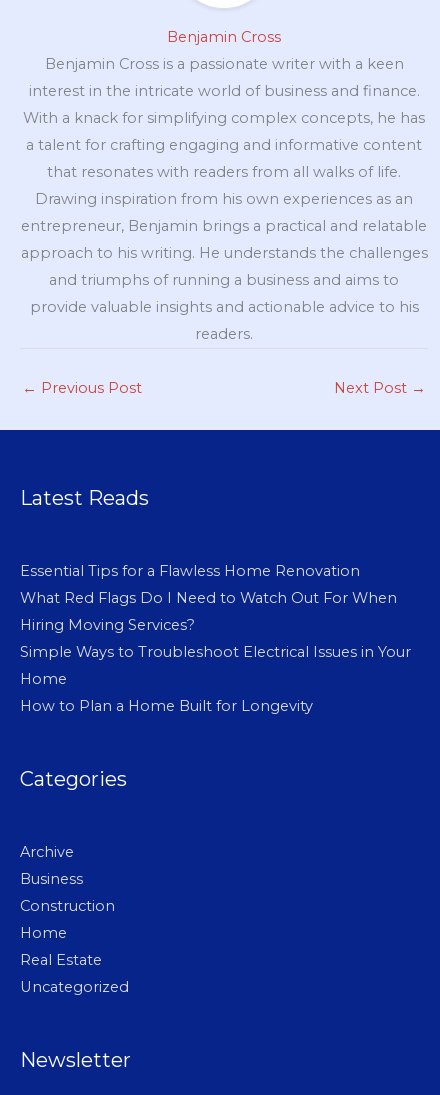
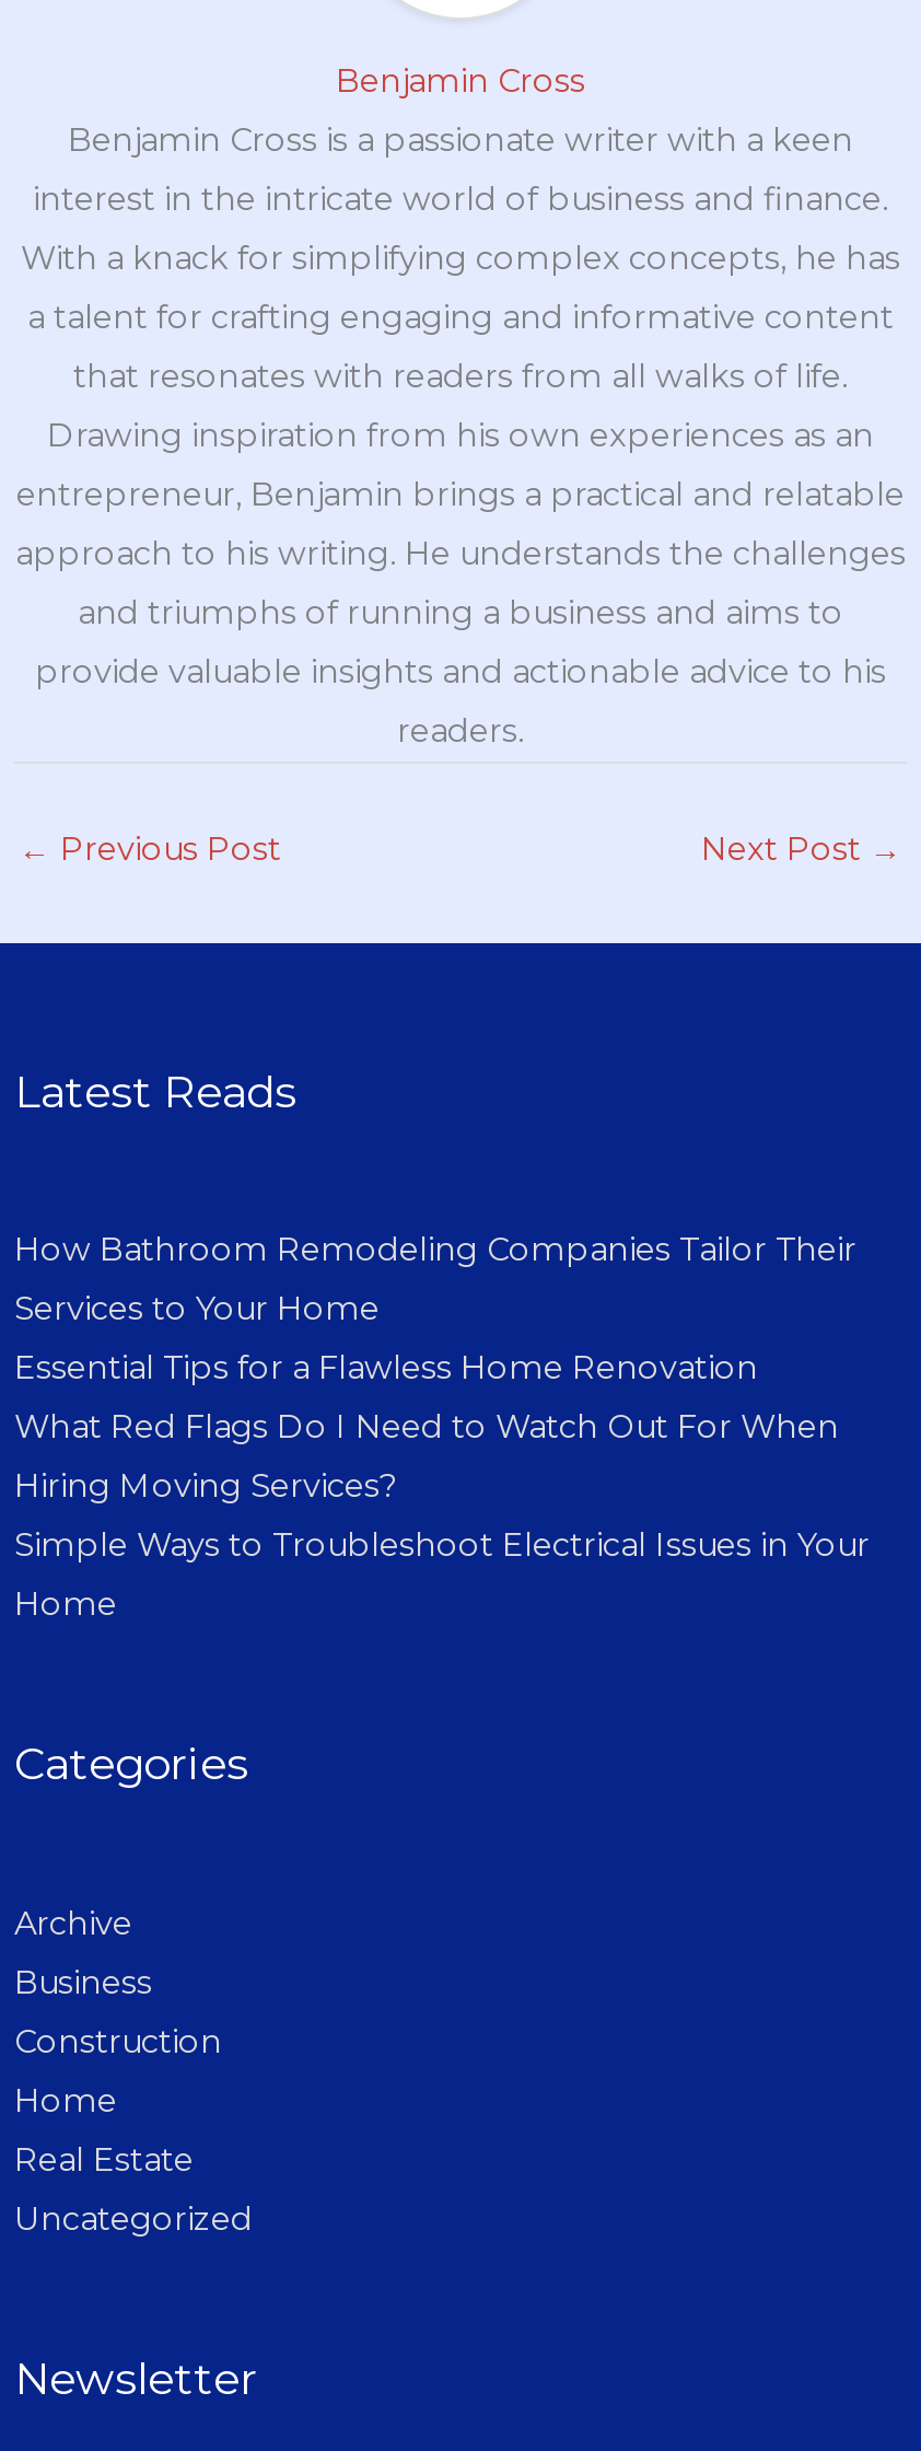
+ How Bathroom Remodeling Companies Tailor Their
+ Services to Your Home

moved down: Essential Tips for a Flawless Home Renovation | What Red Flags Do I Need to Watch Out For When | Hiring Moving Services? | Simple Ways to Troubleshoot Electrical Issues in Your | Home

- How to Plan a Home Built for Longevity
